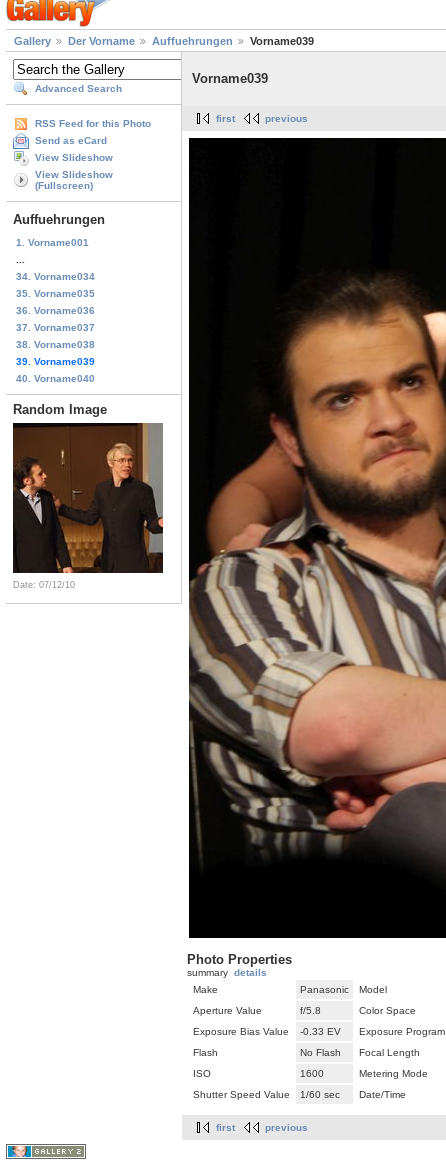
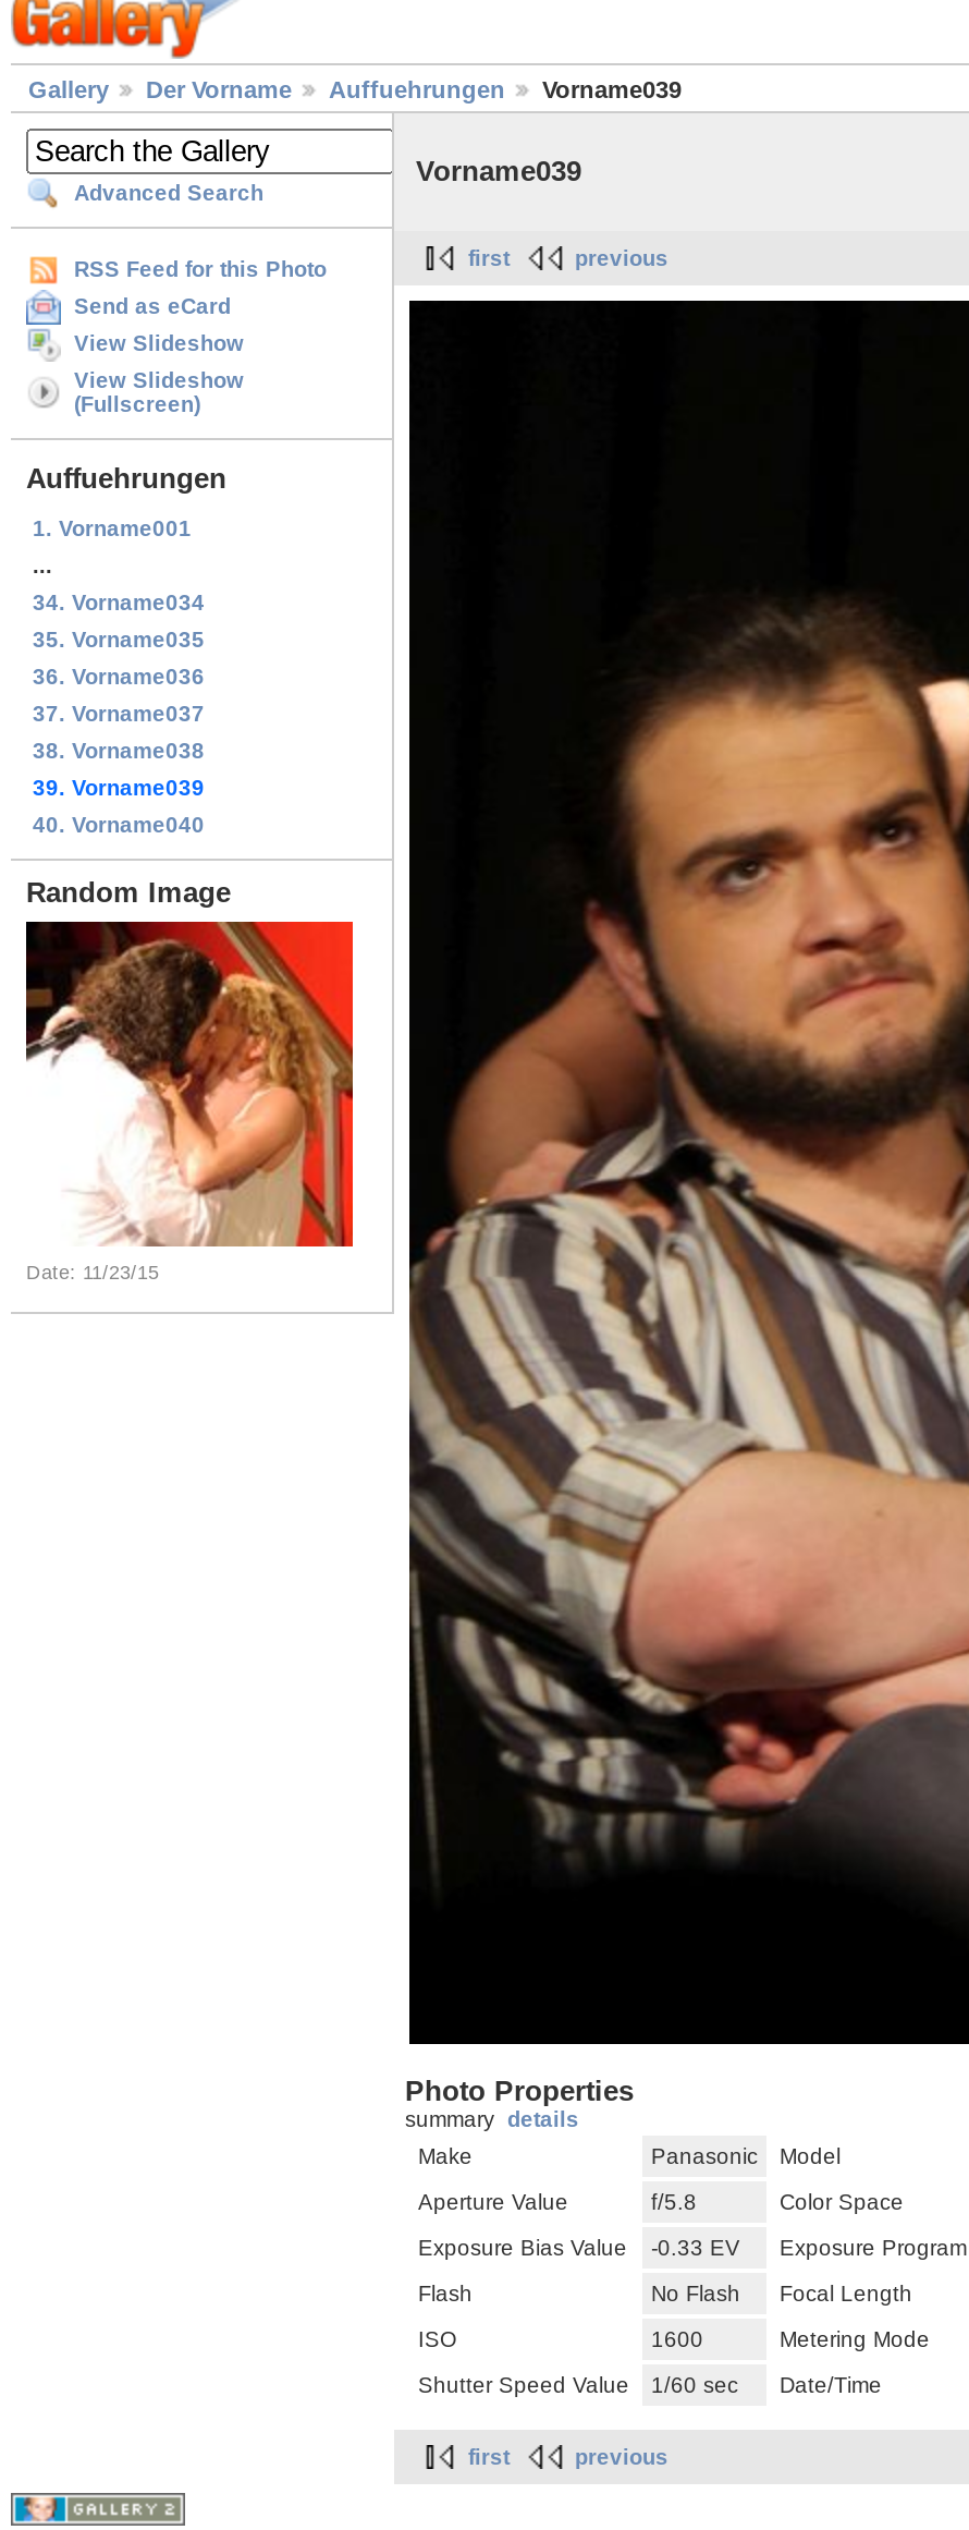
- [image]
- Date: 07/12/10
+ [image]
+ Date: 11/23/15
